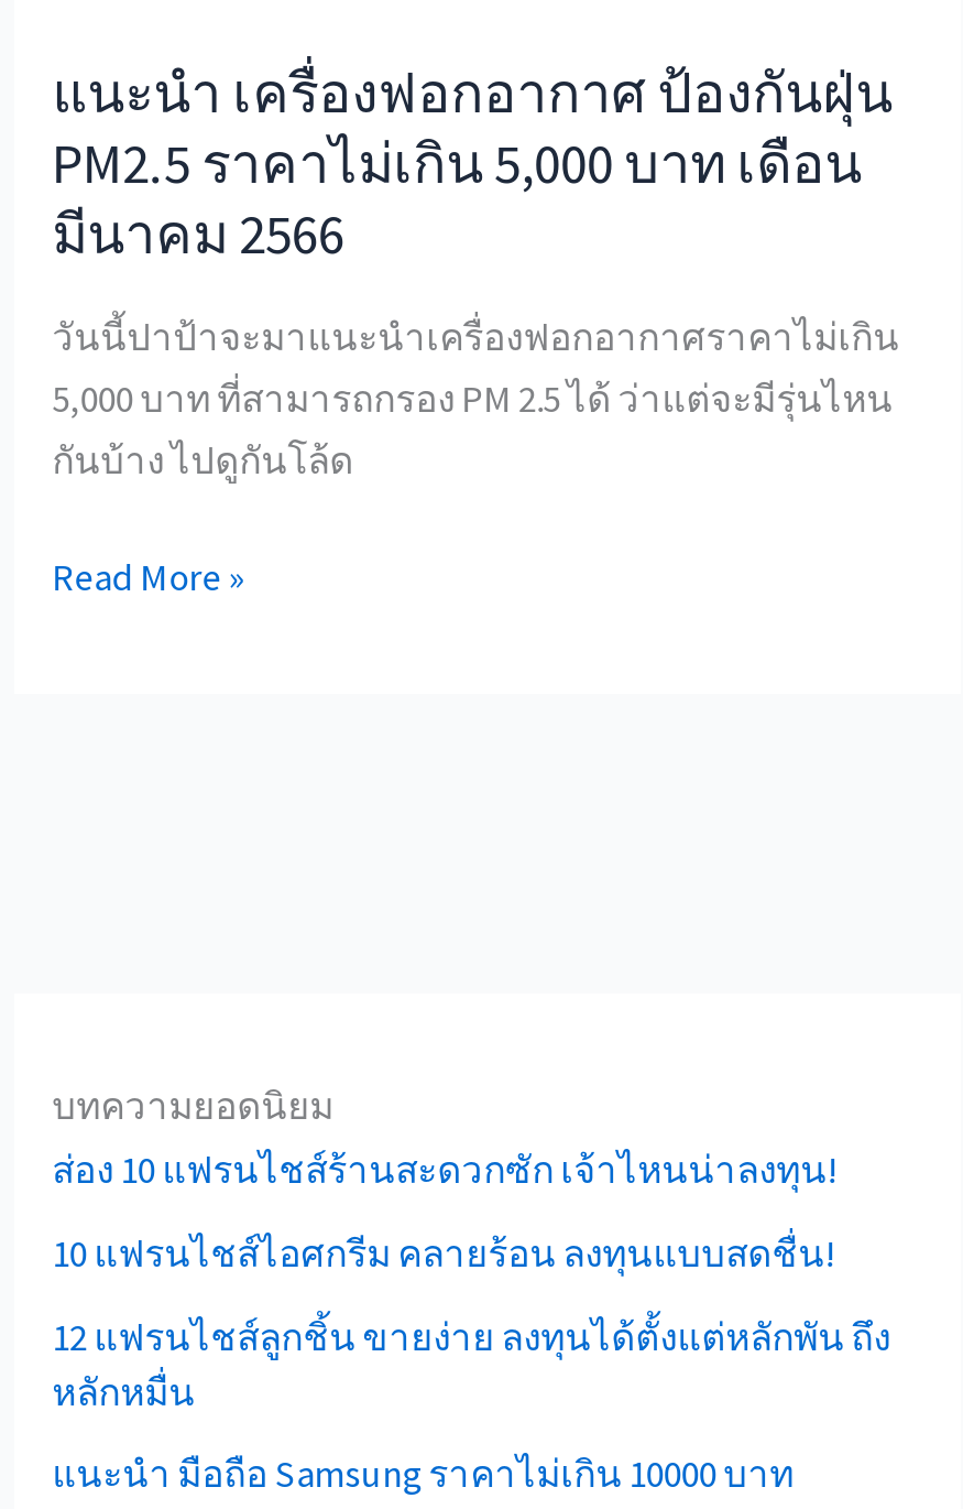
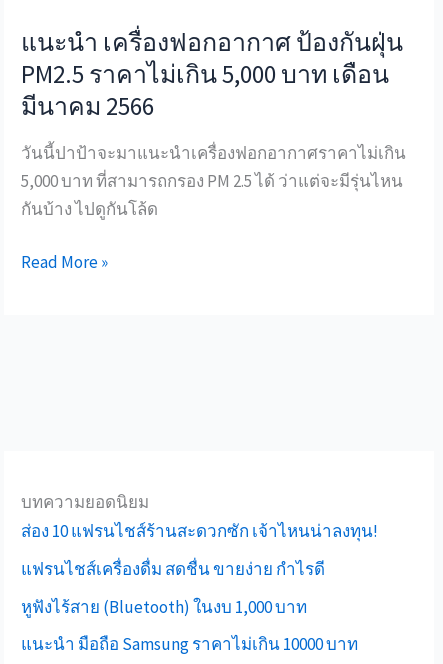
- 10 แฟรนไชส์ไอศกรีม คลายร้อน ลงทุนแบบสดชื่น!
+ แฟรนไชส์เครื่องดื่ม สดชื่น ขายง่าย กำไรดี

- 12 แฟรนไชส์ลูกชิ้น ขายง่าย ลงทุนได้ตั้งแต่หลักพัน ถึง
- หลักหมื่น
+ หูฟังไร้สาย (Bluetooth) ในงบ 1,000 บาท
